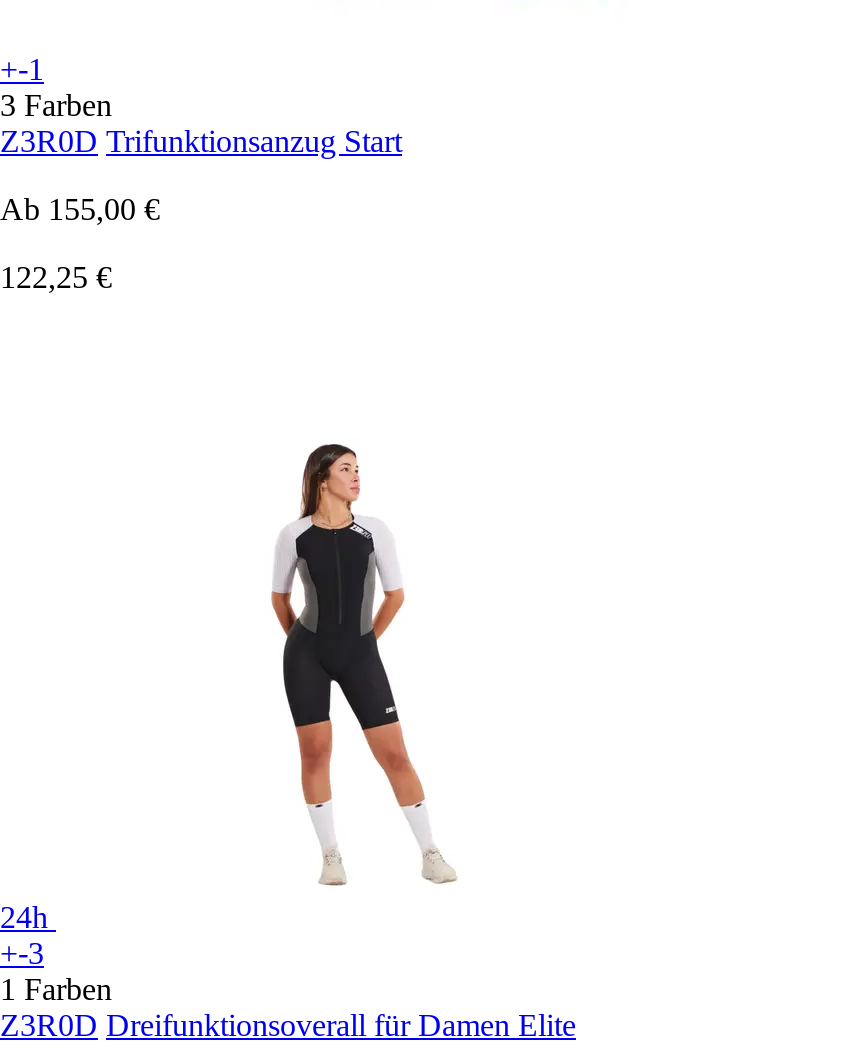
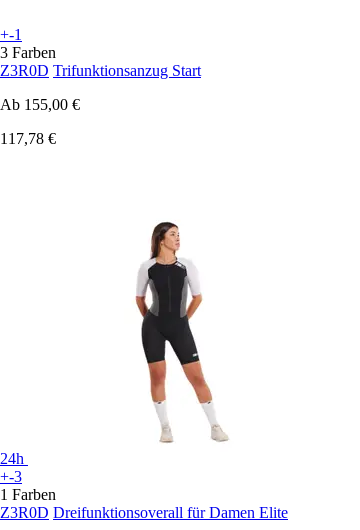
- 122,25 €
+ 117,78 €
